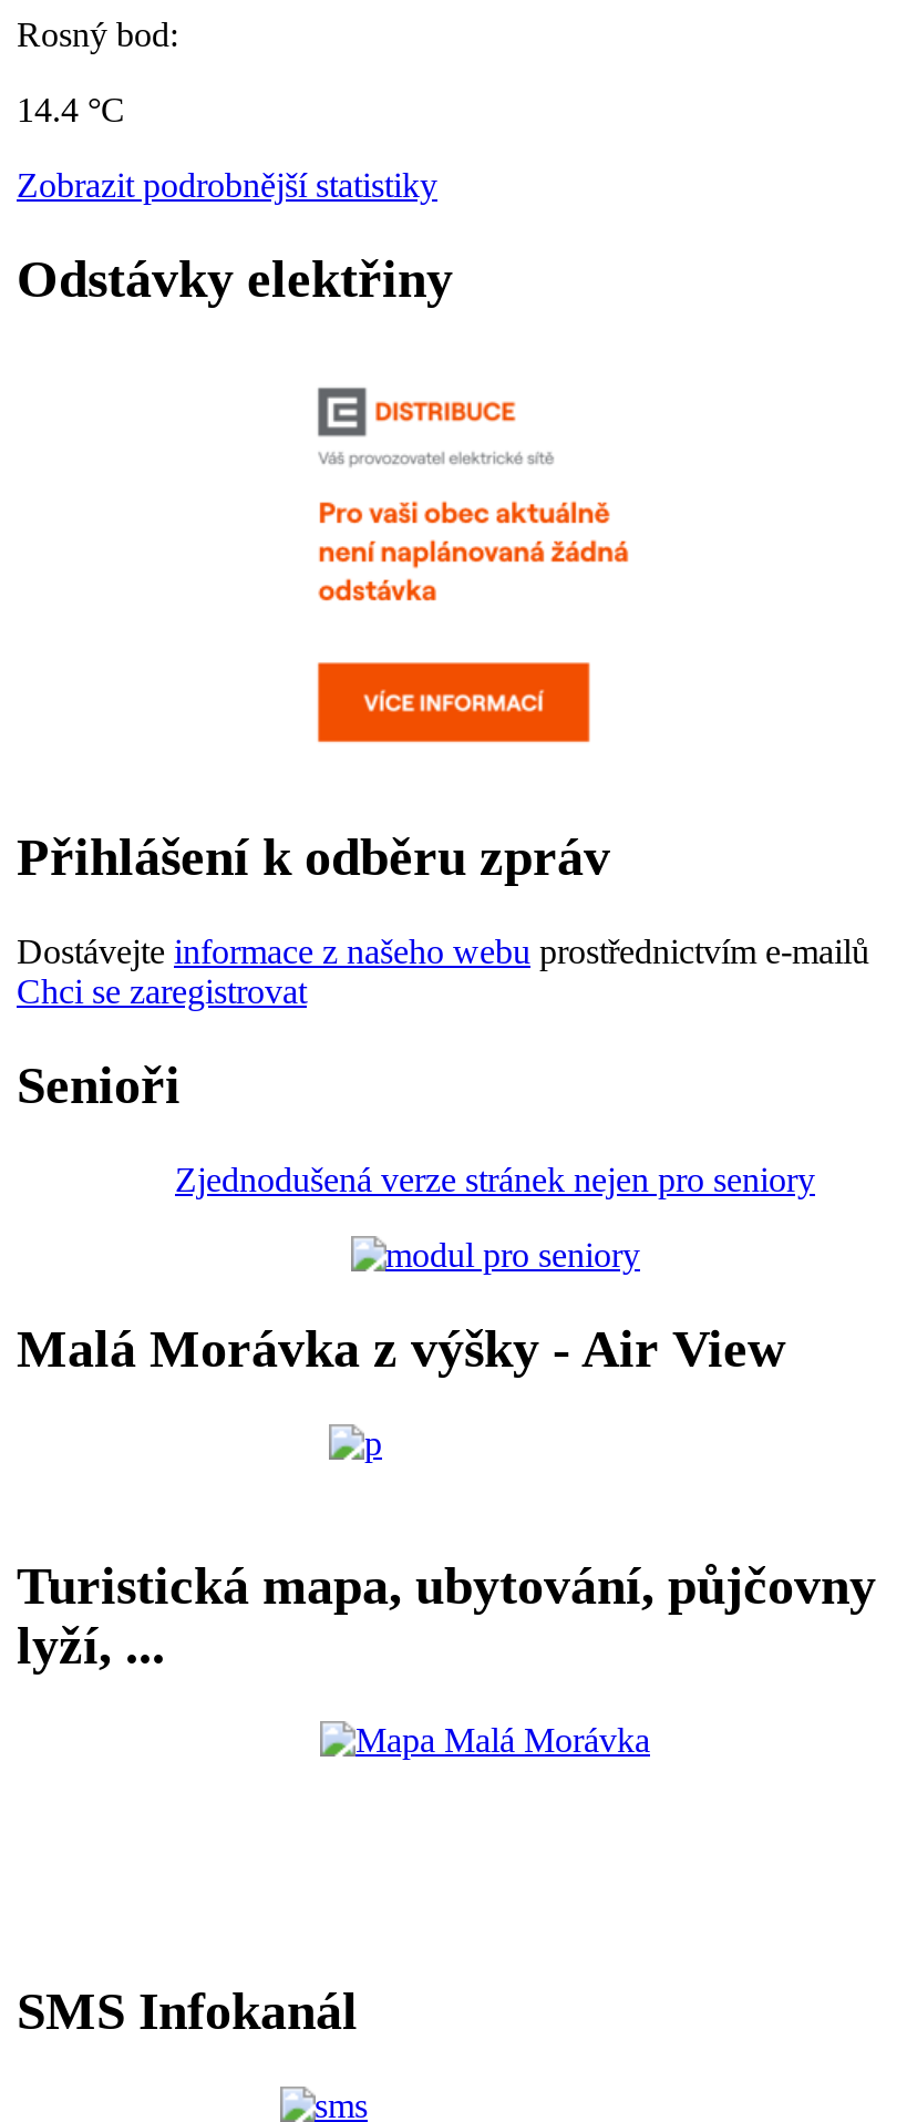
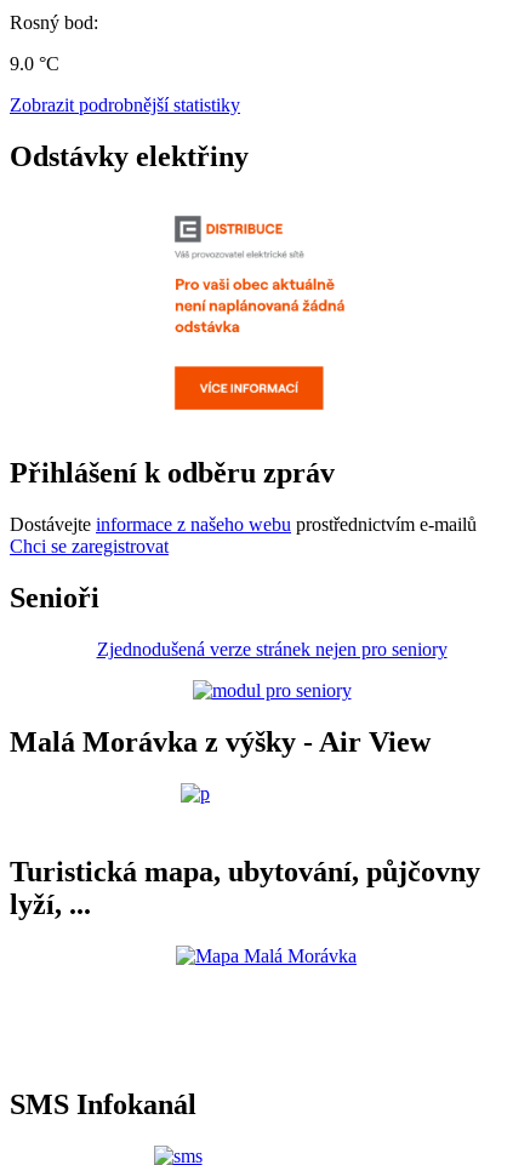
- 14.4 °C
+ 9.0 °C
